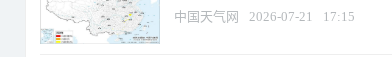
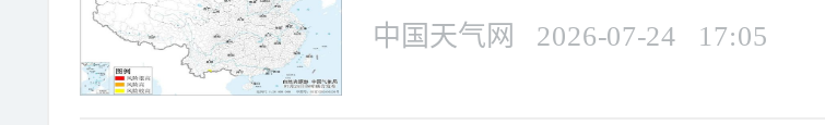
- 2026-07-21
- 17:15
+ 2026-07-24
+ 17:05
